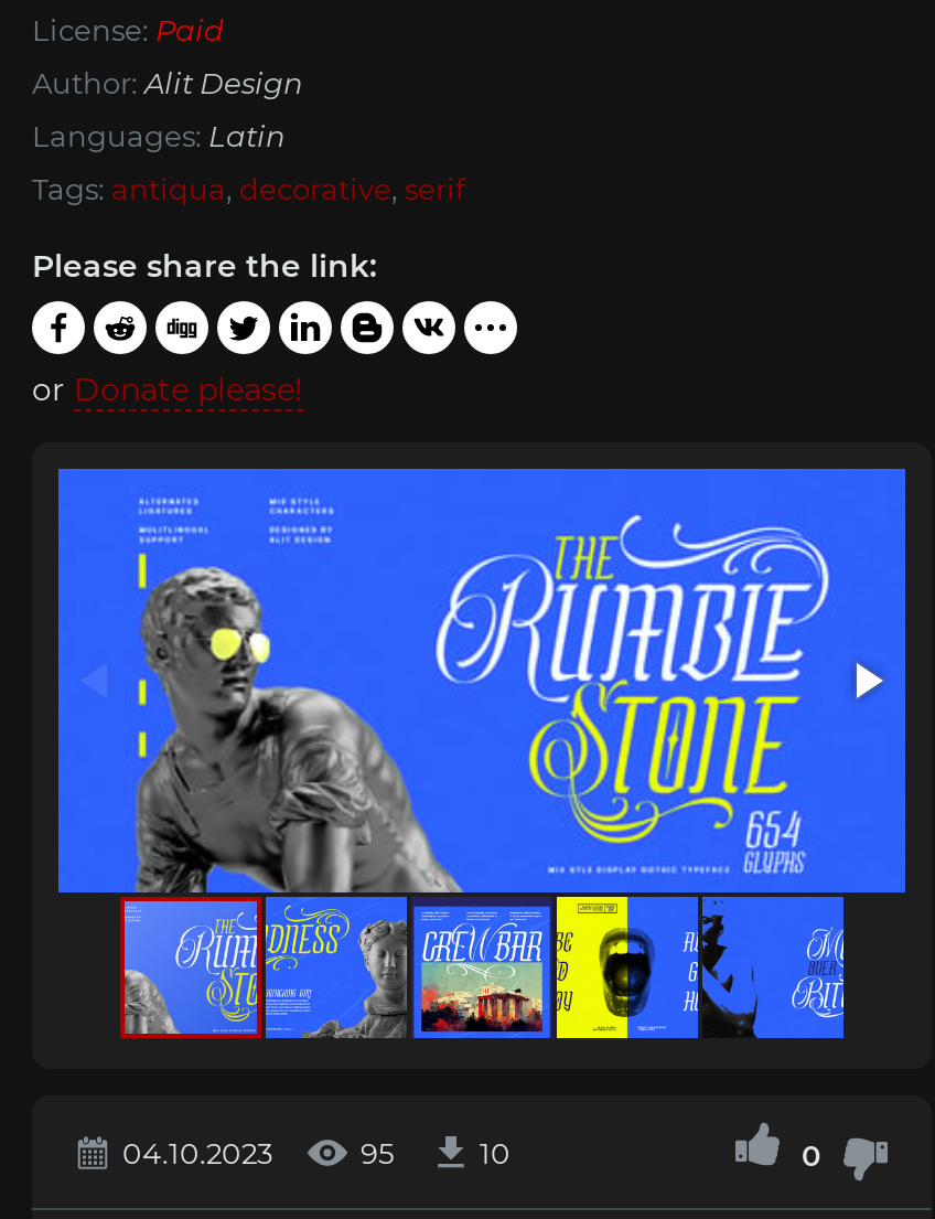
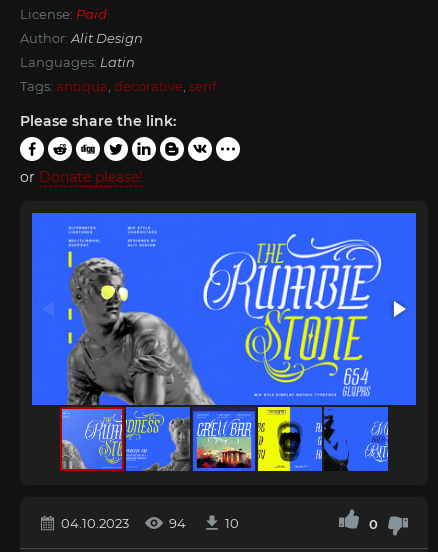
- 95
+ 94
